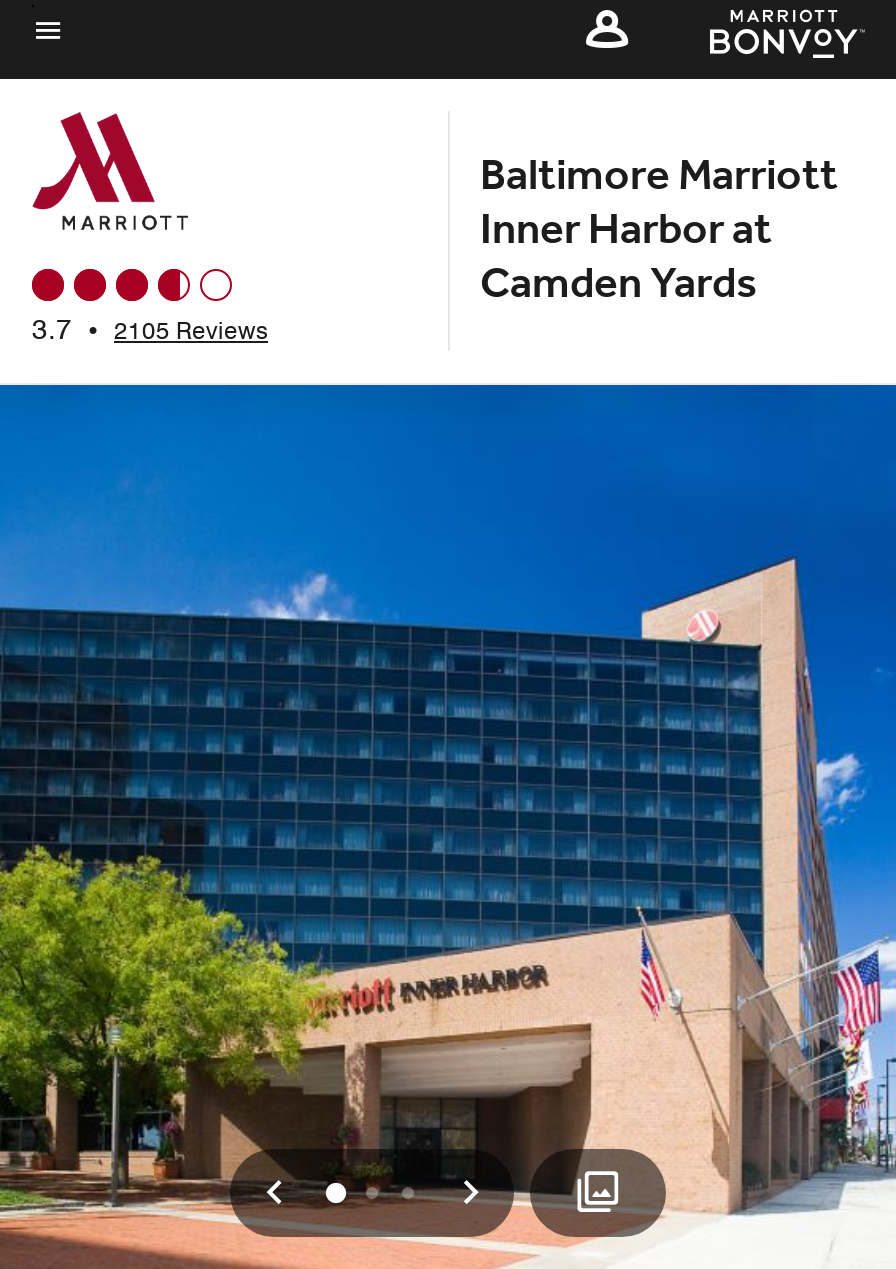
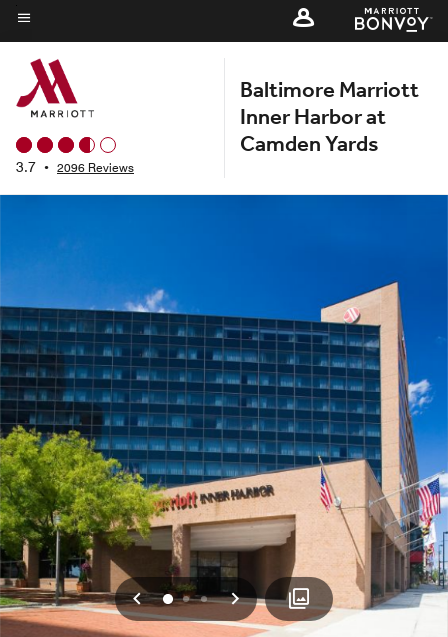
- 3.7 • 2105 Reviews
+ 3.7 • 2096 Reviews
